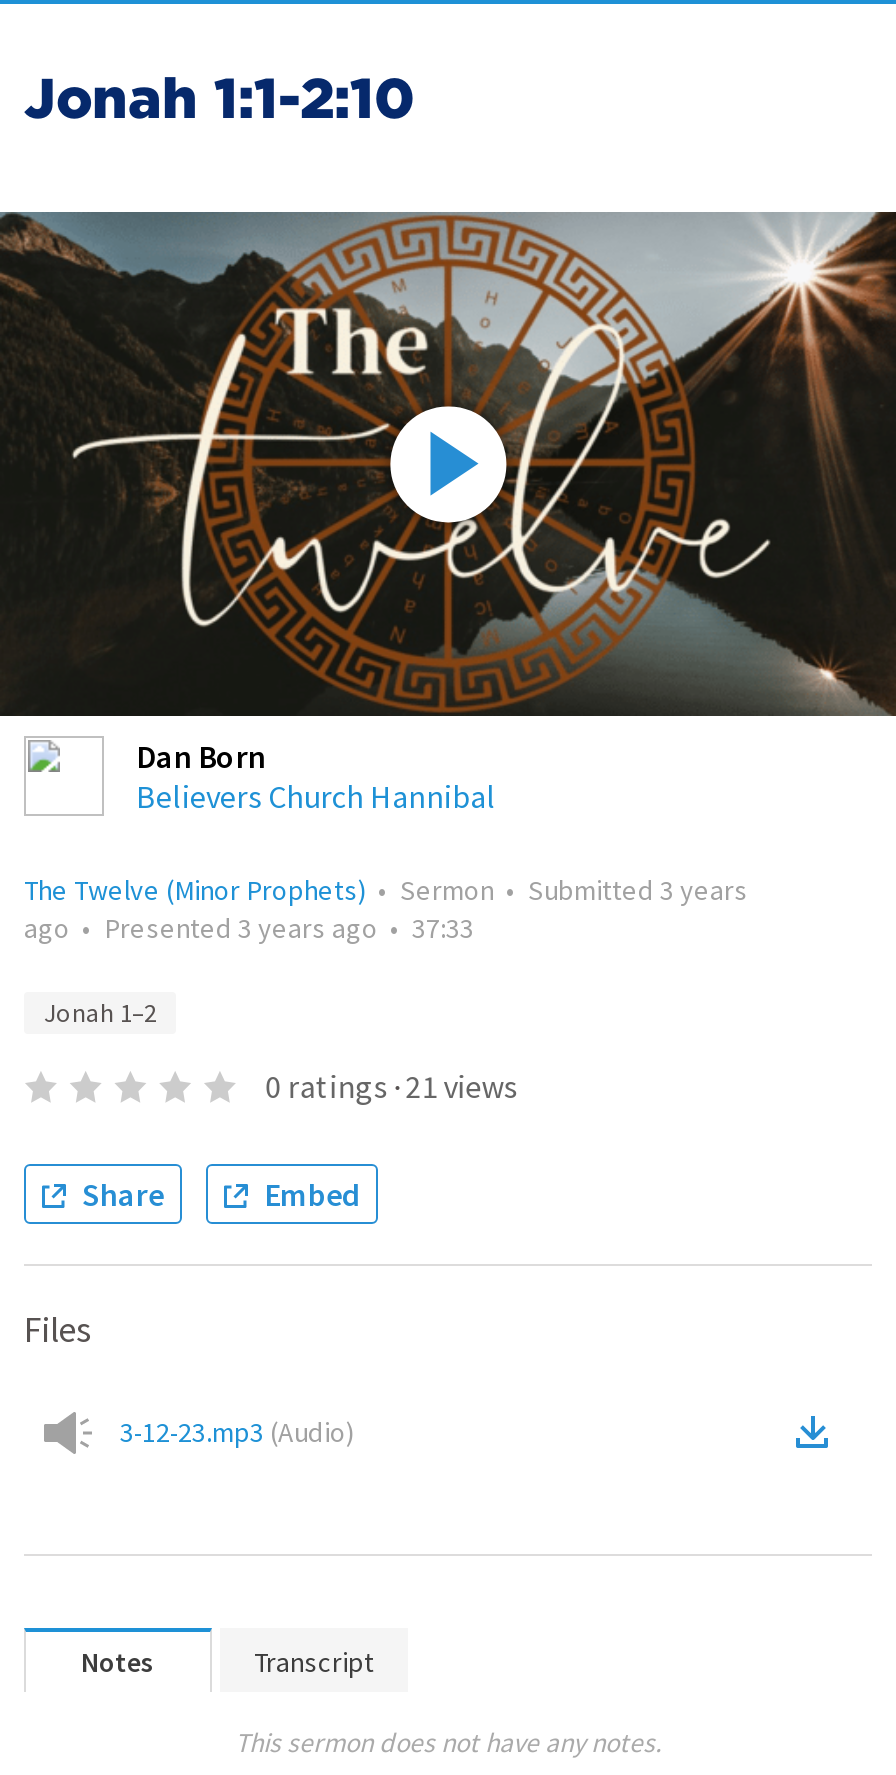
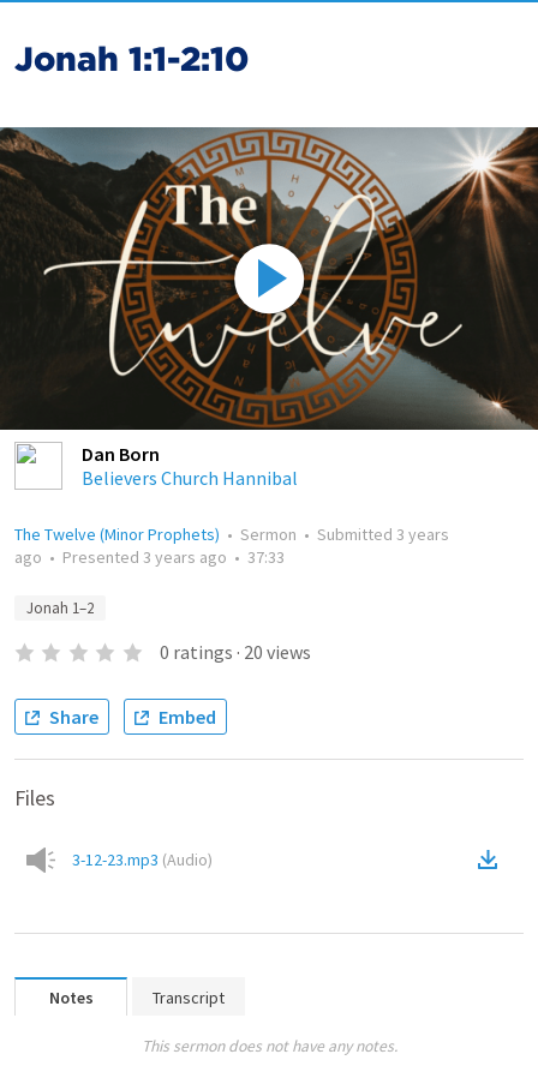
- 0 ratings · 21 views
+ 0 ratings · 20 views
